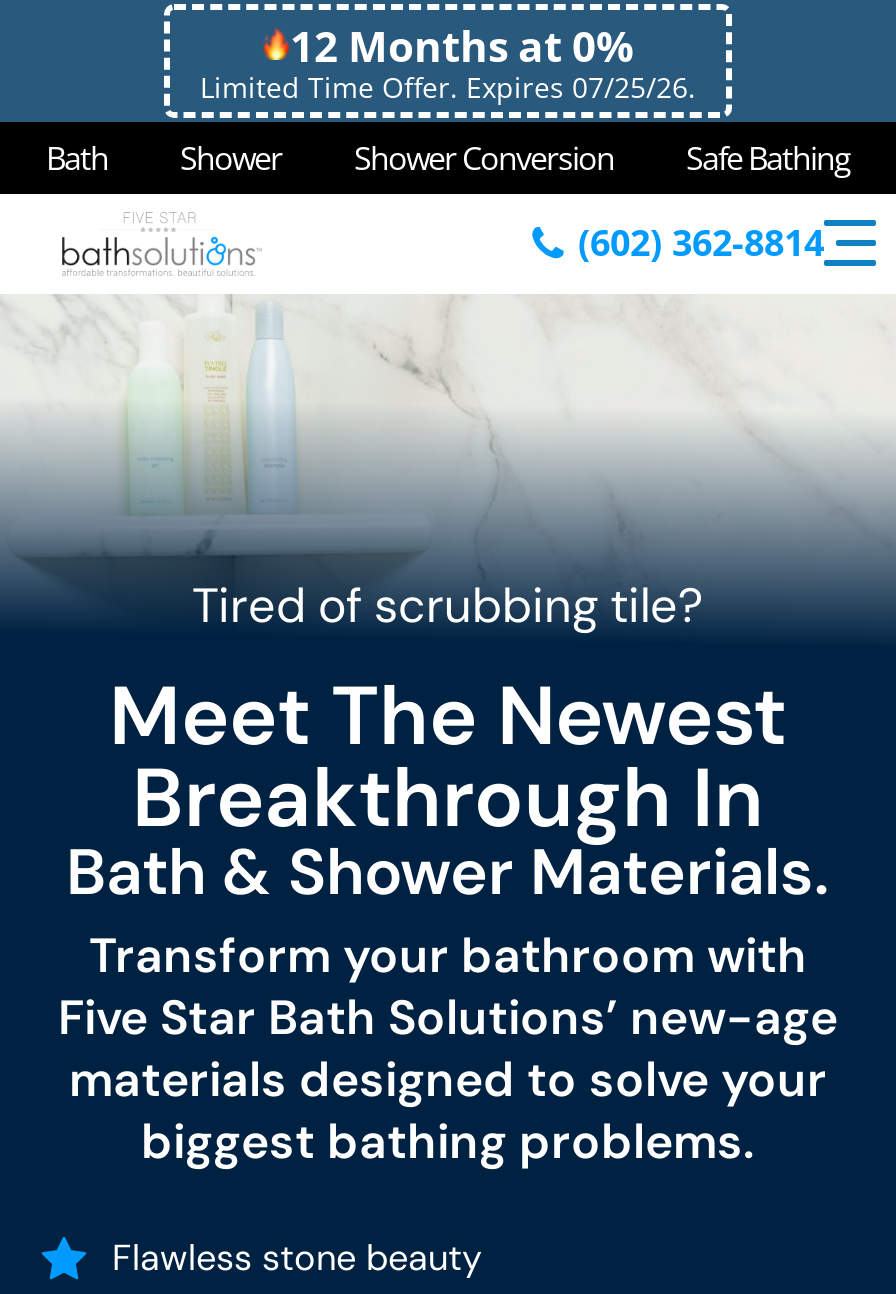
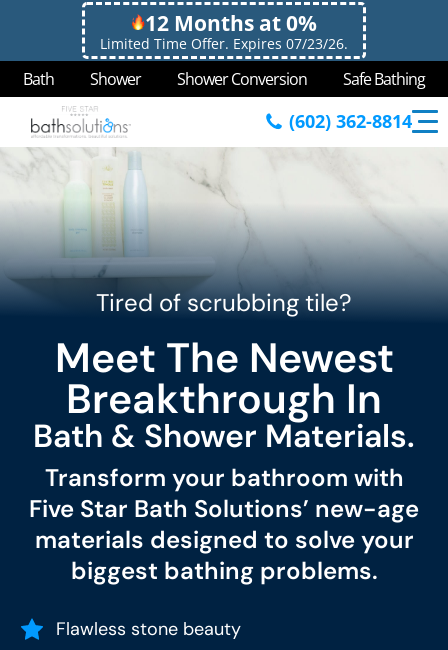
- Limited Time Offer. Expires 07/25/26.
+ Limited Time Offer. Expires 07/23/26.
